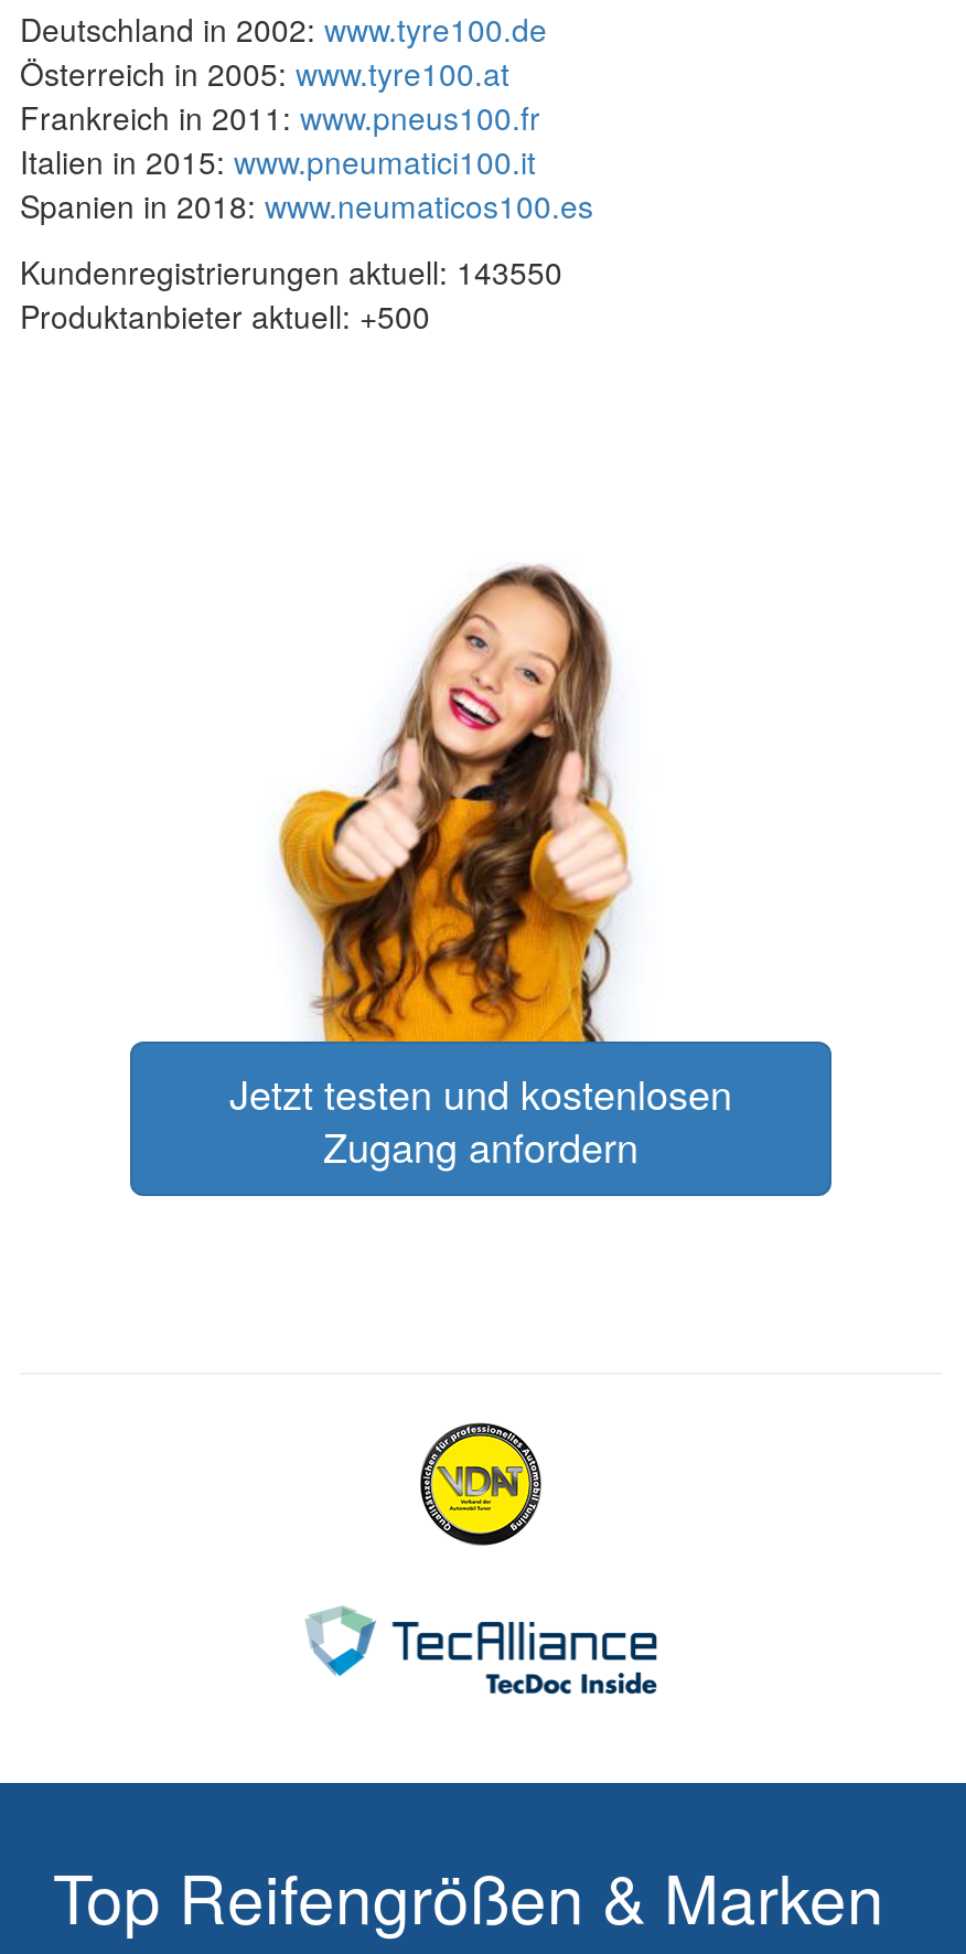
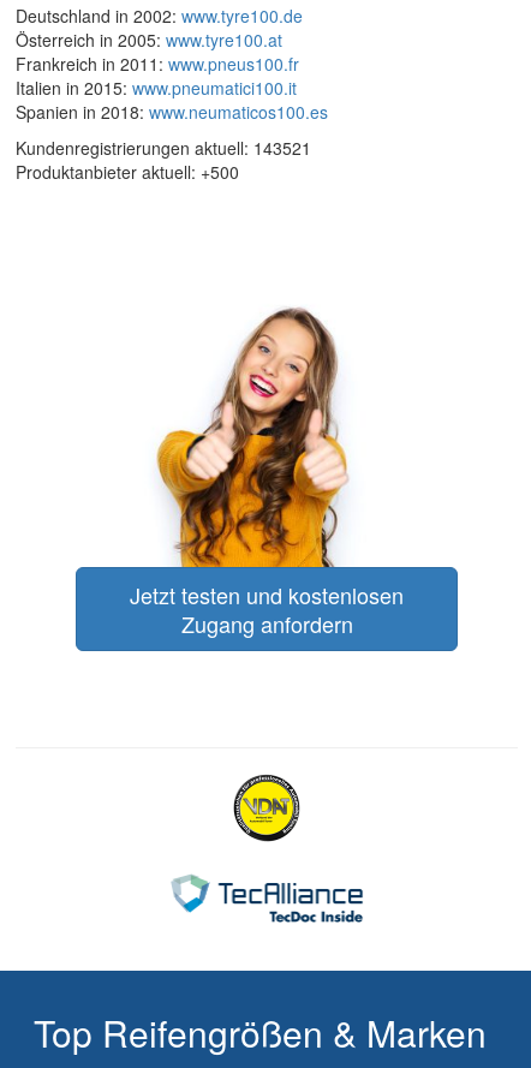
- Kundenregistrierungen aktuell: 143550
+ Kundenregistrierungen aktuell: 143521
